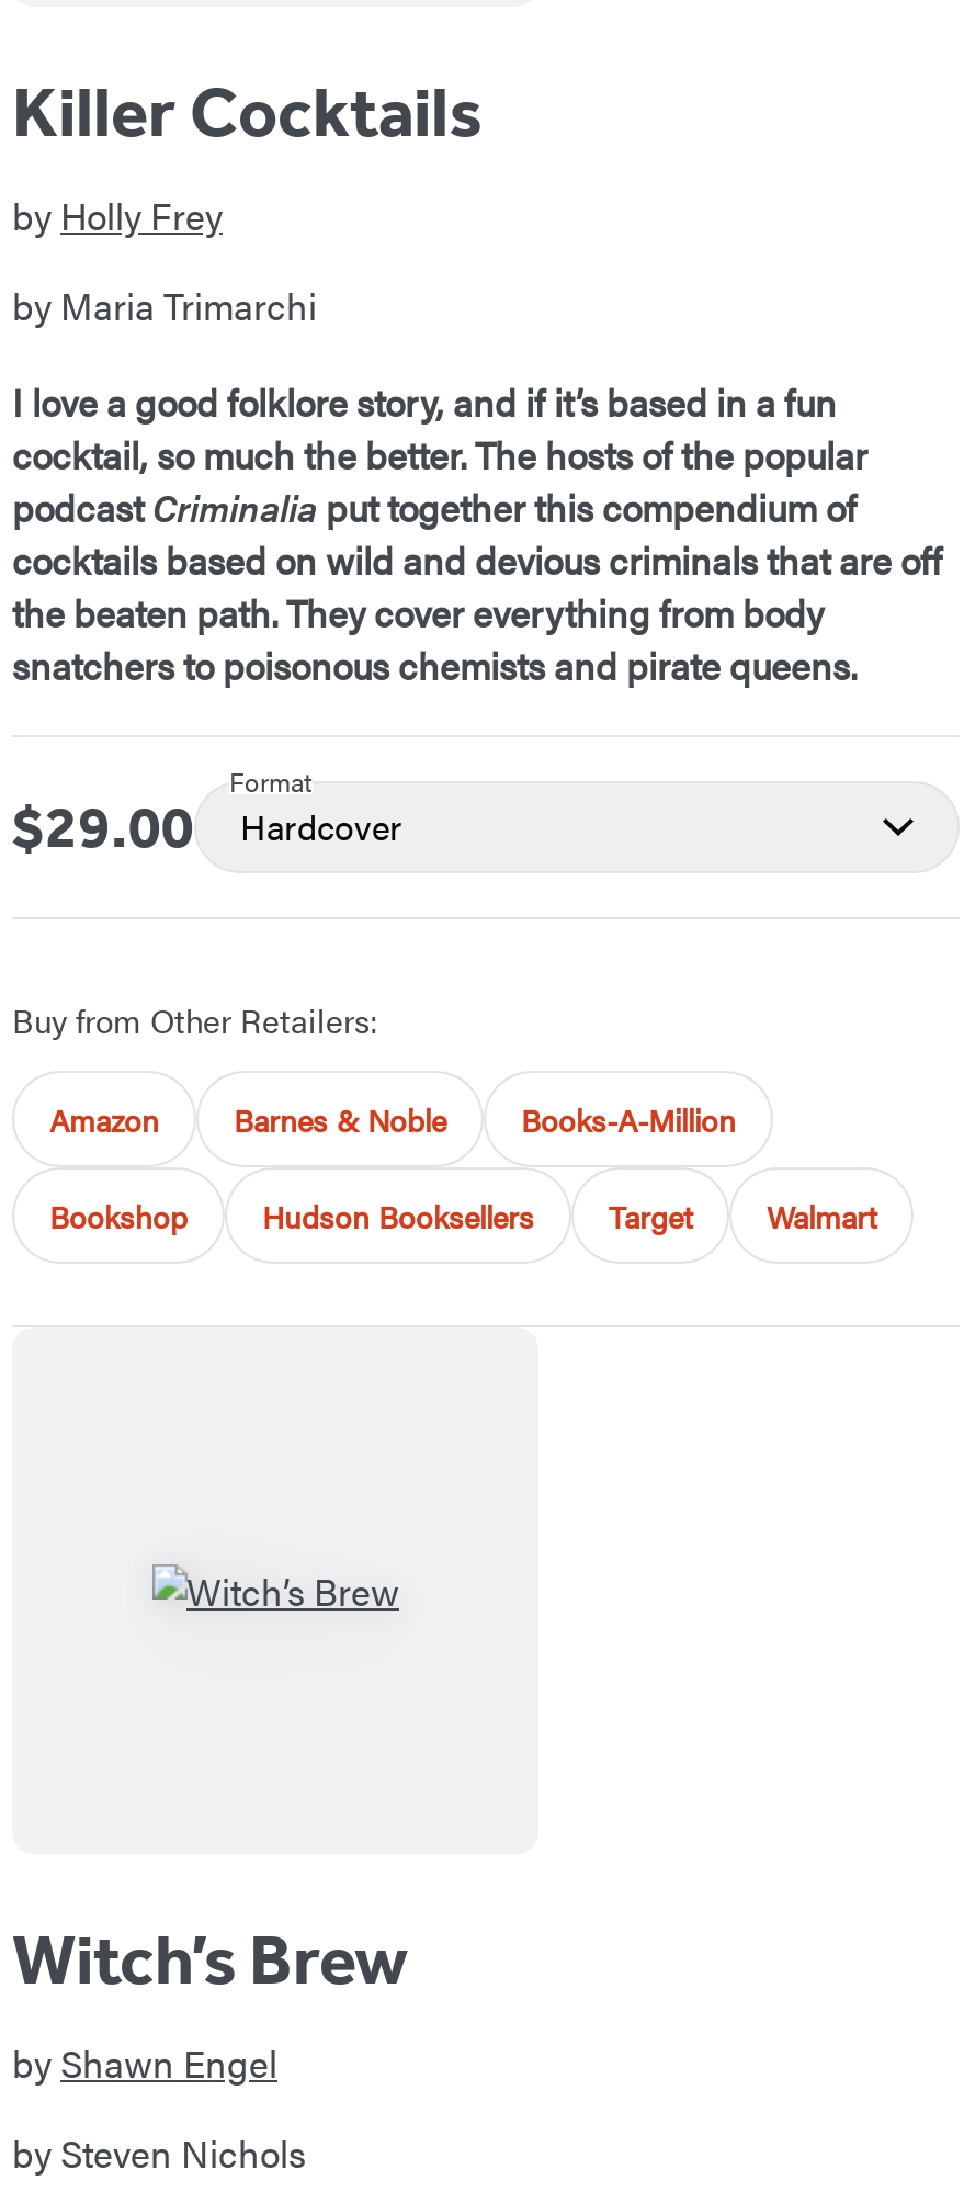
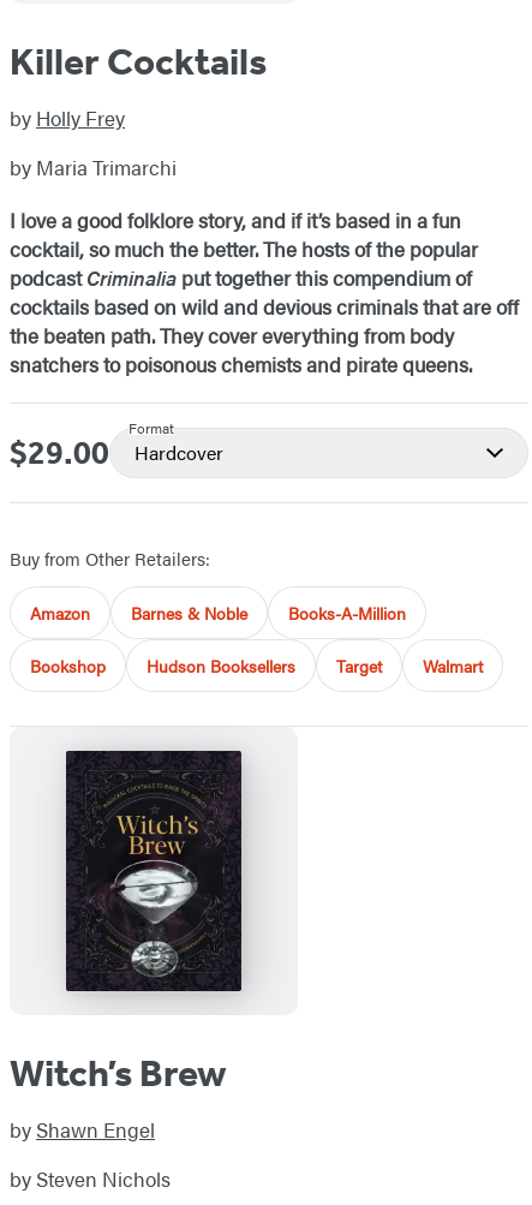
+ [image]
